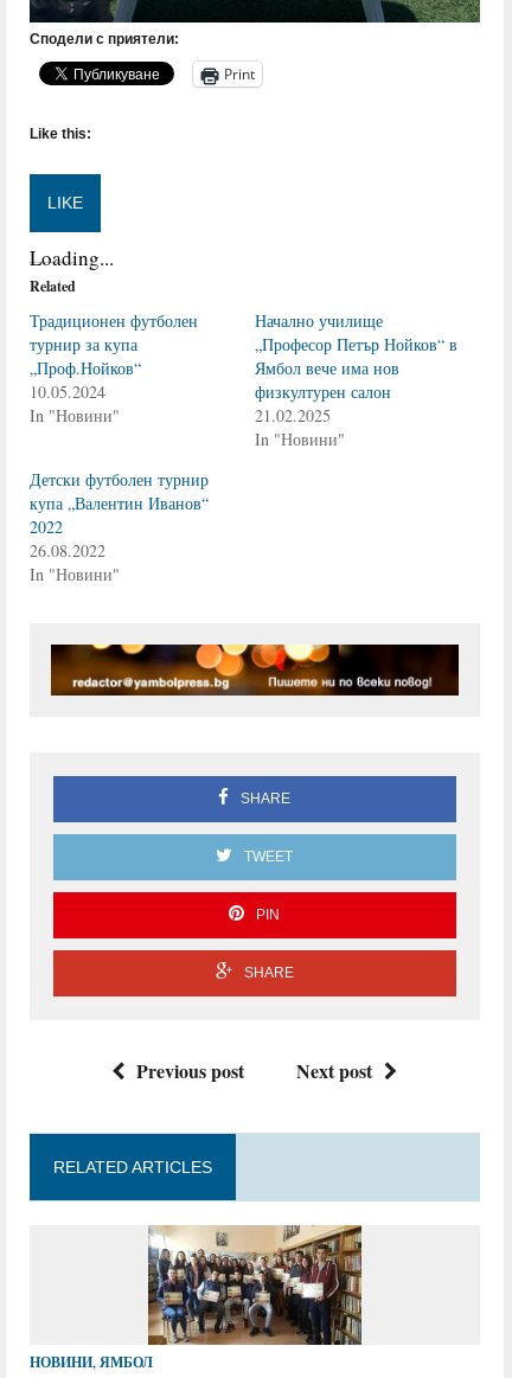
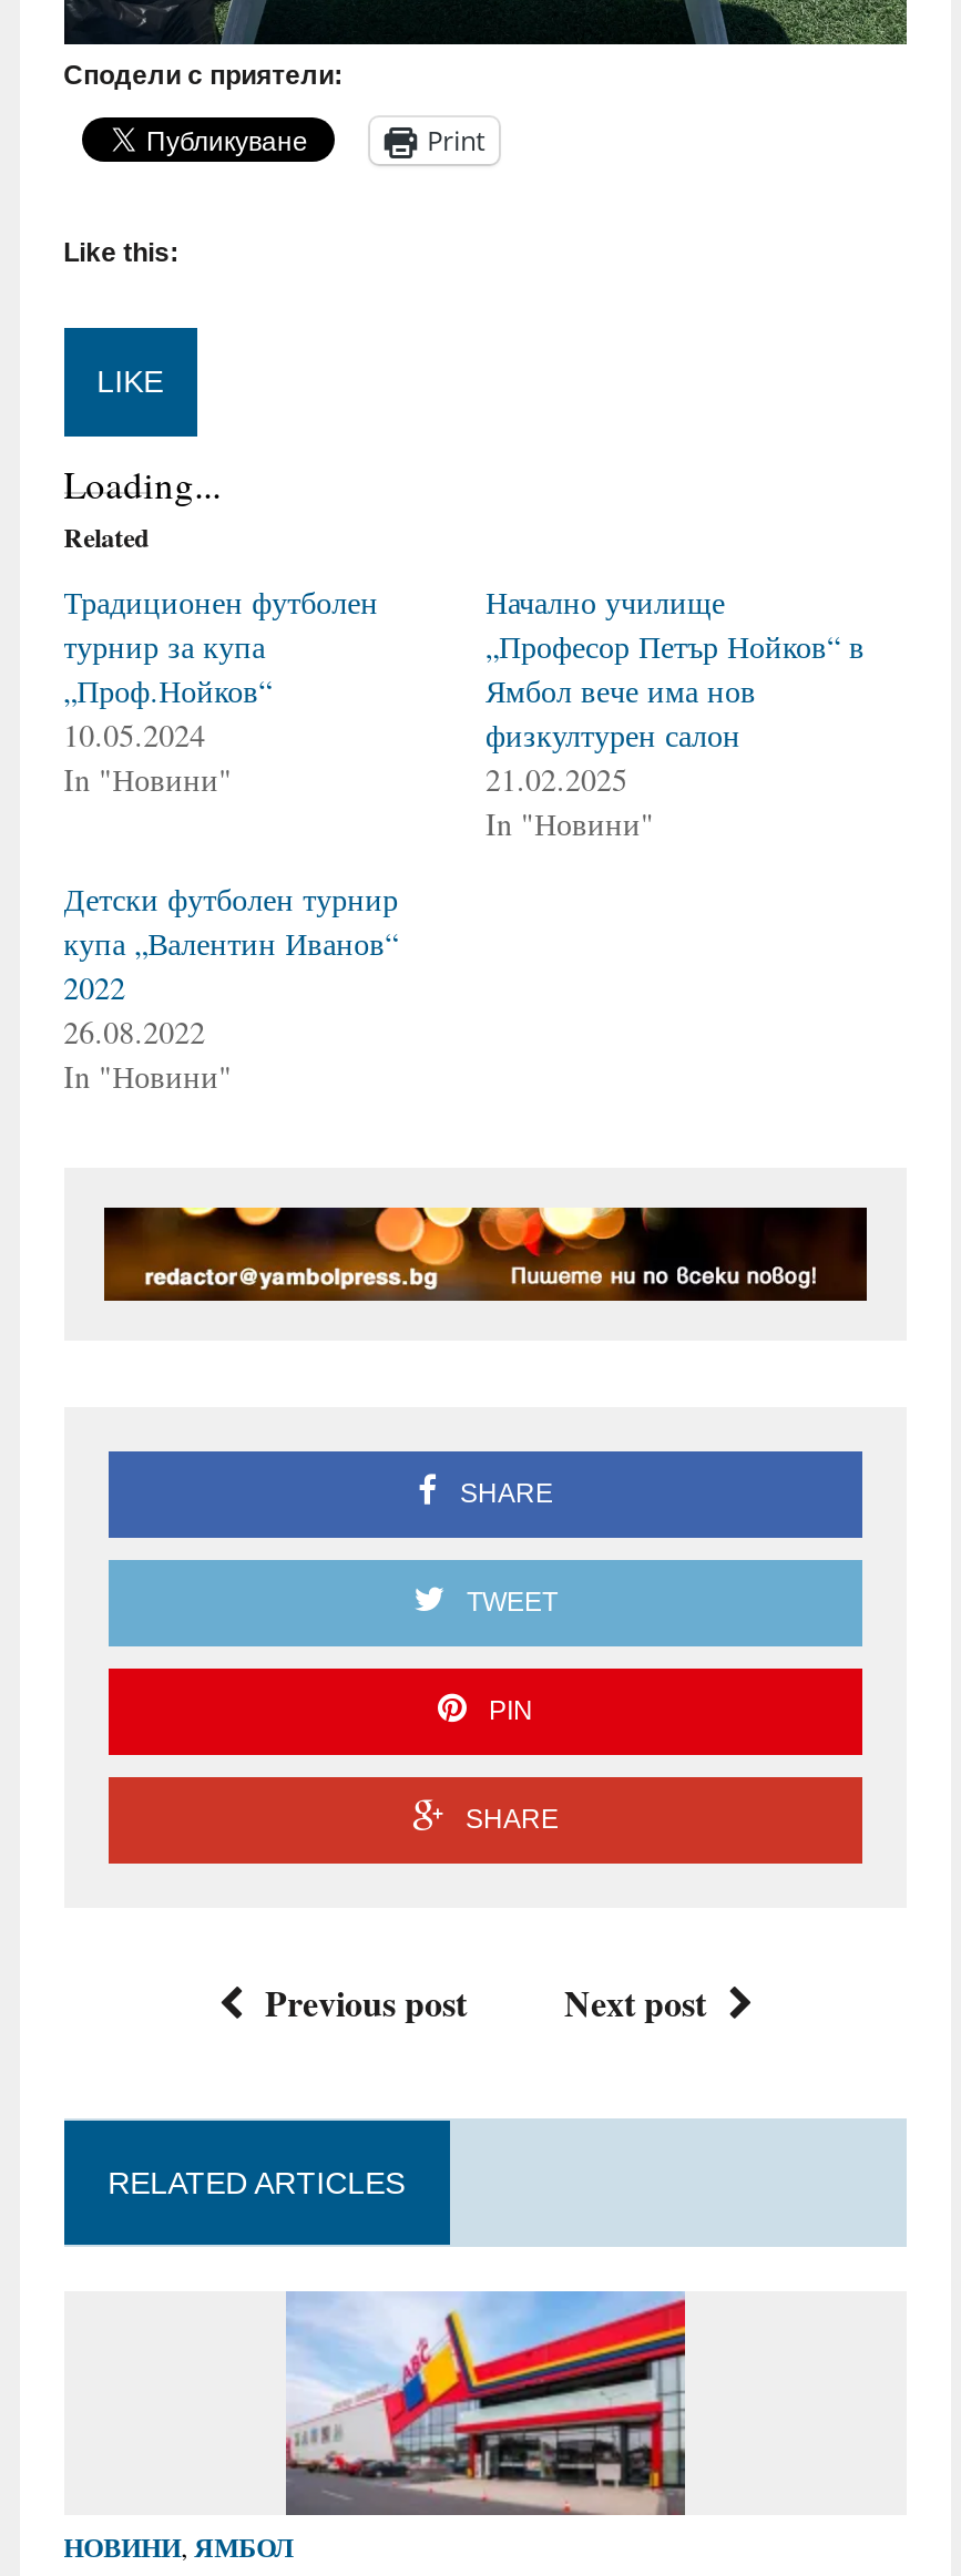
- [image]
+ [image]
